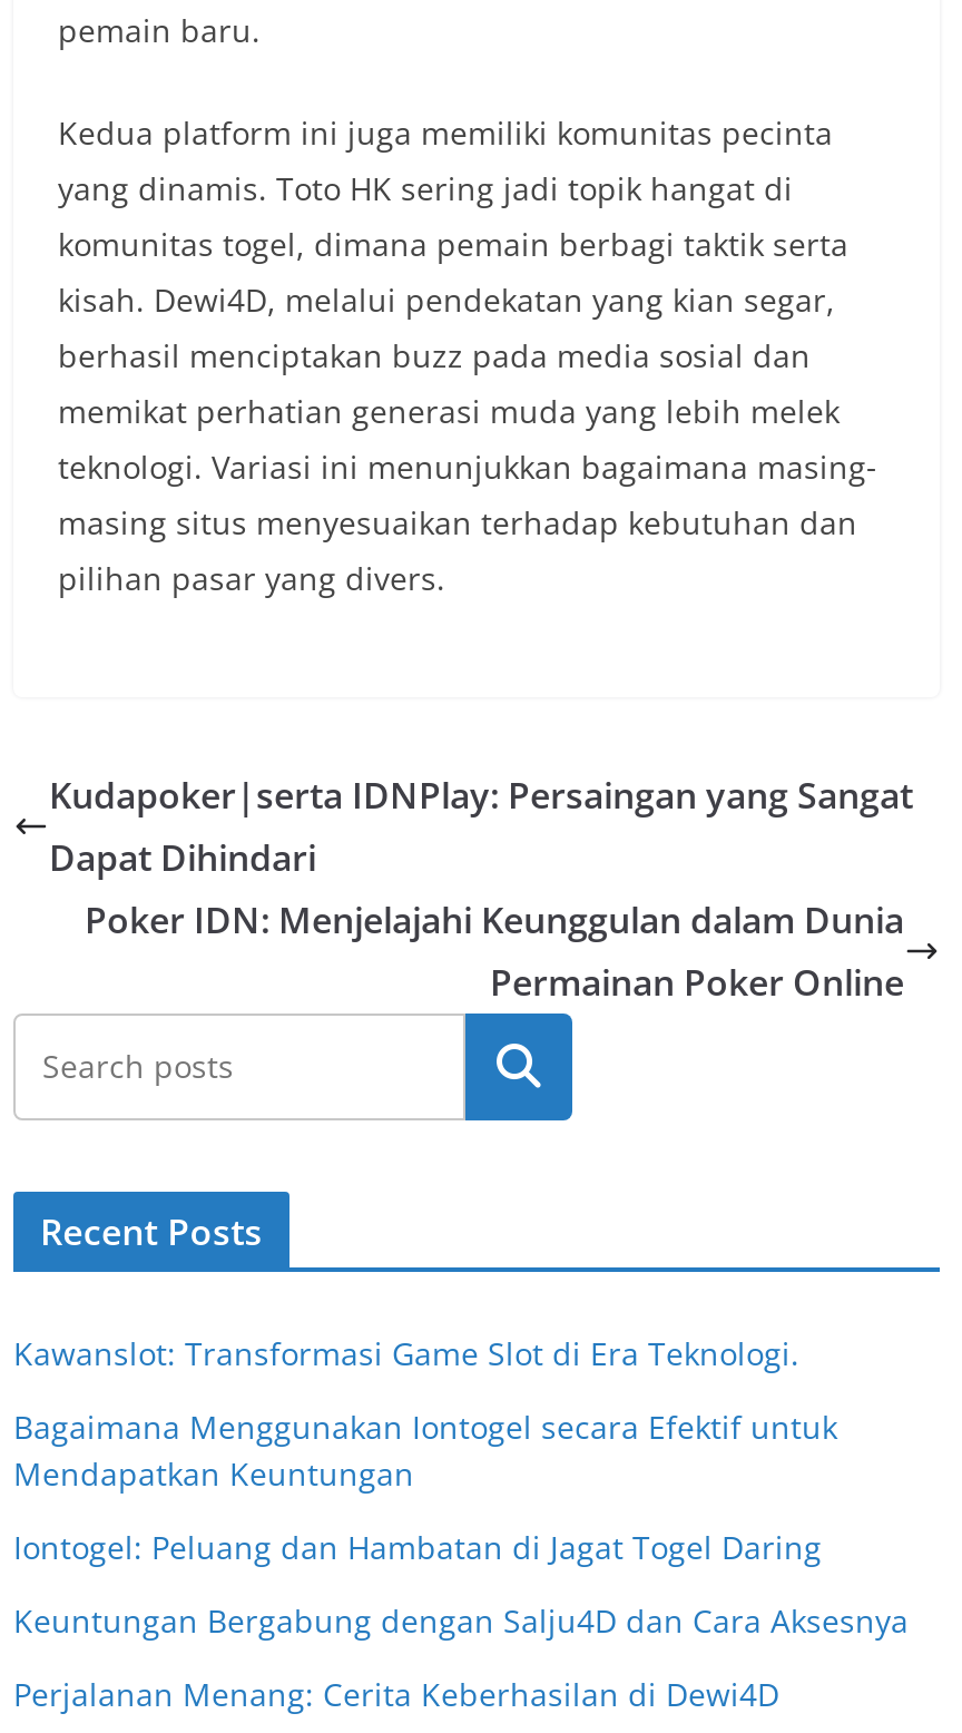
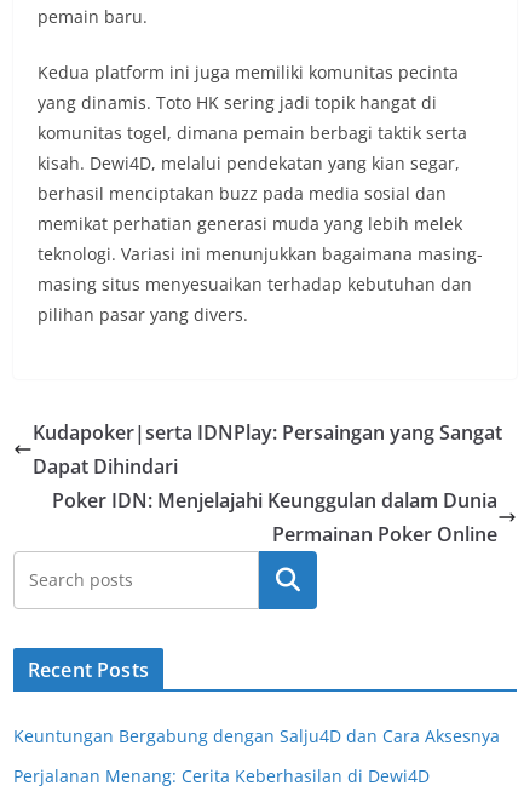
- Kawanslot: Transformasi Game Slot di Era Teknologi.
- Bagaimana Menggunakan Iontogel secara Efektif untuk
- Mendapatkan Keuntungan
- Iontogel: Peluang dan Hambatan di Jagat Togel Daring
